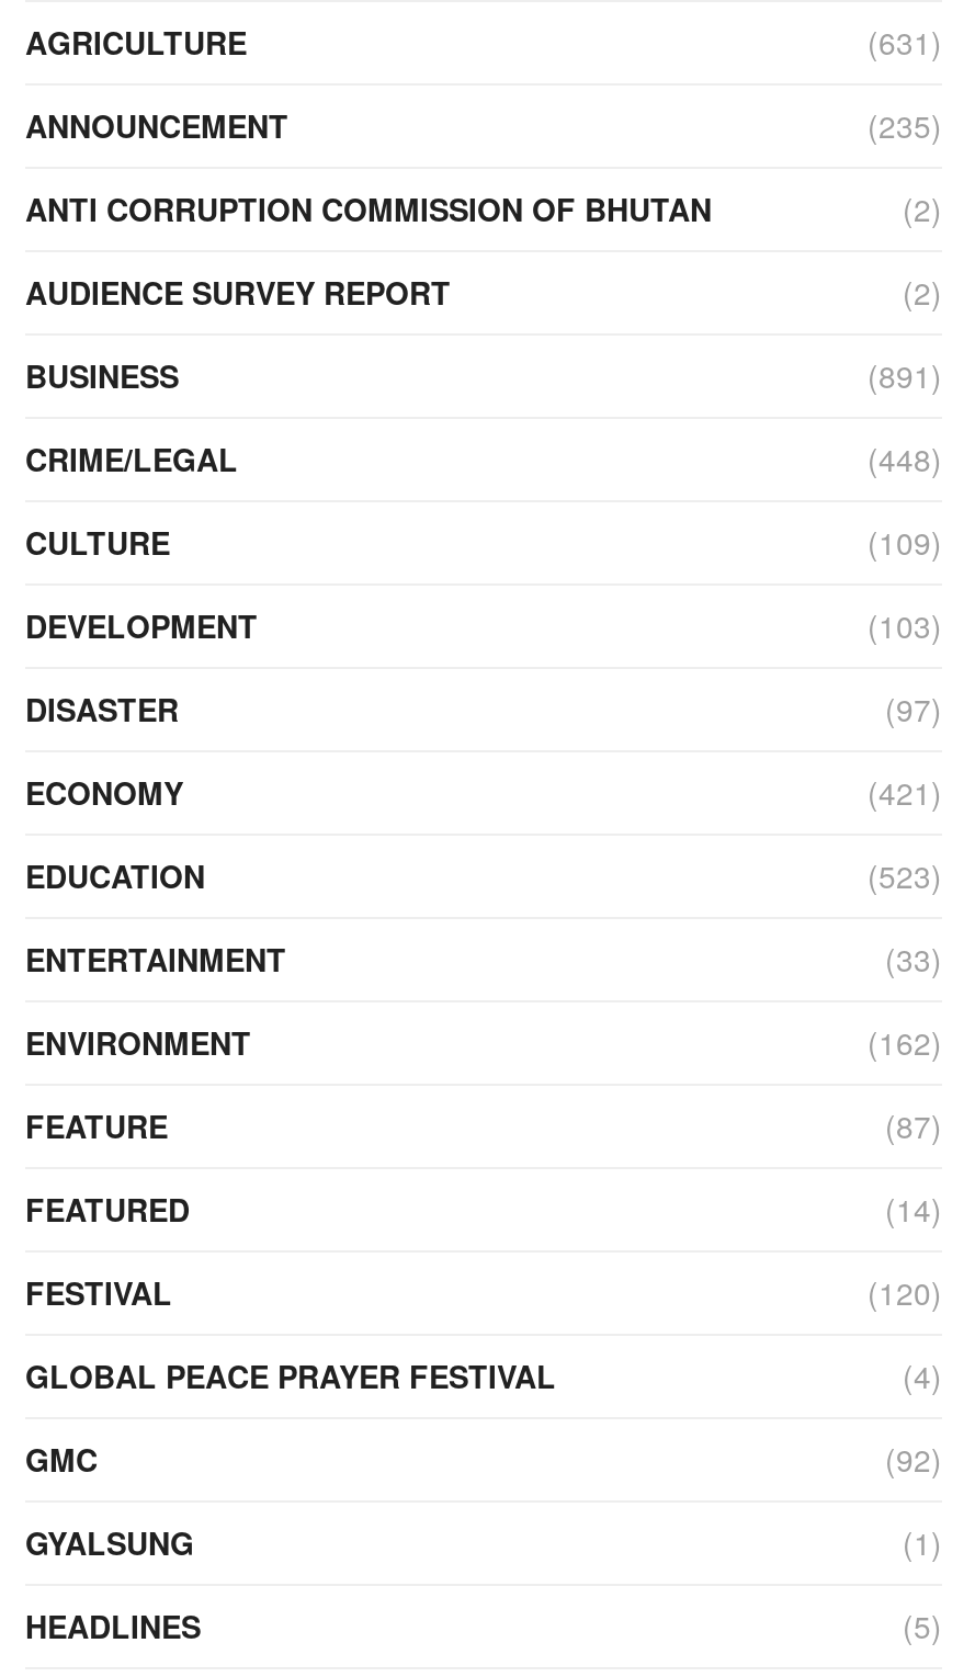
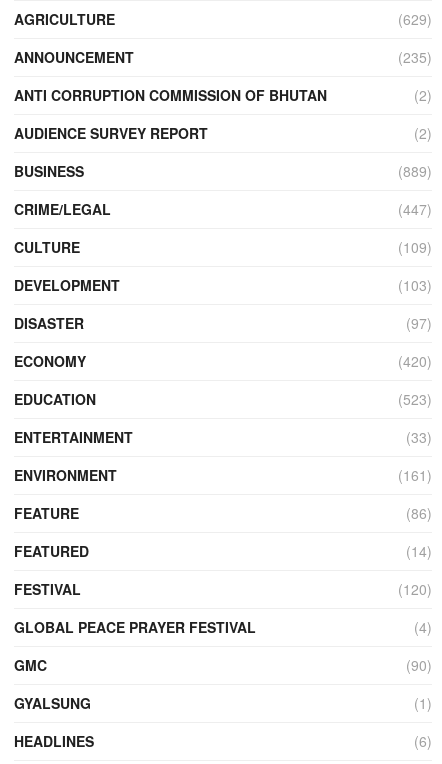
- (631)
+ (629)

- (891)
+ (889)

- (448)
+ (447)

- (421)
+ (420)

- (162)
+ (161)

- (87)
+ (86)

- (92)
+ (90)

- (5)
+ (6)
